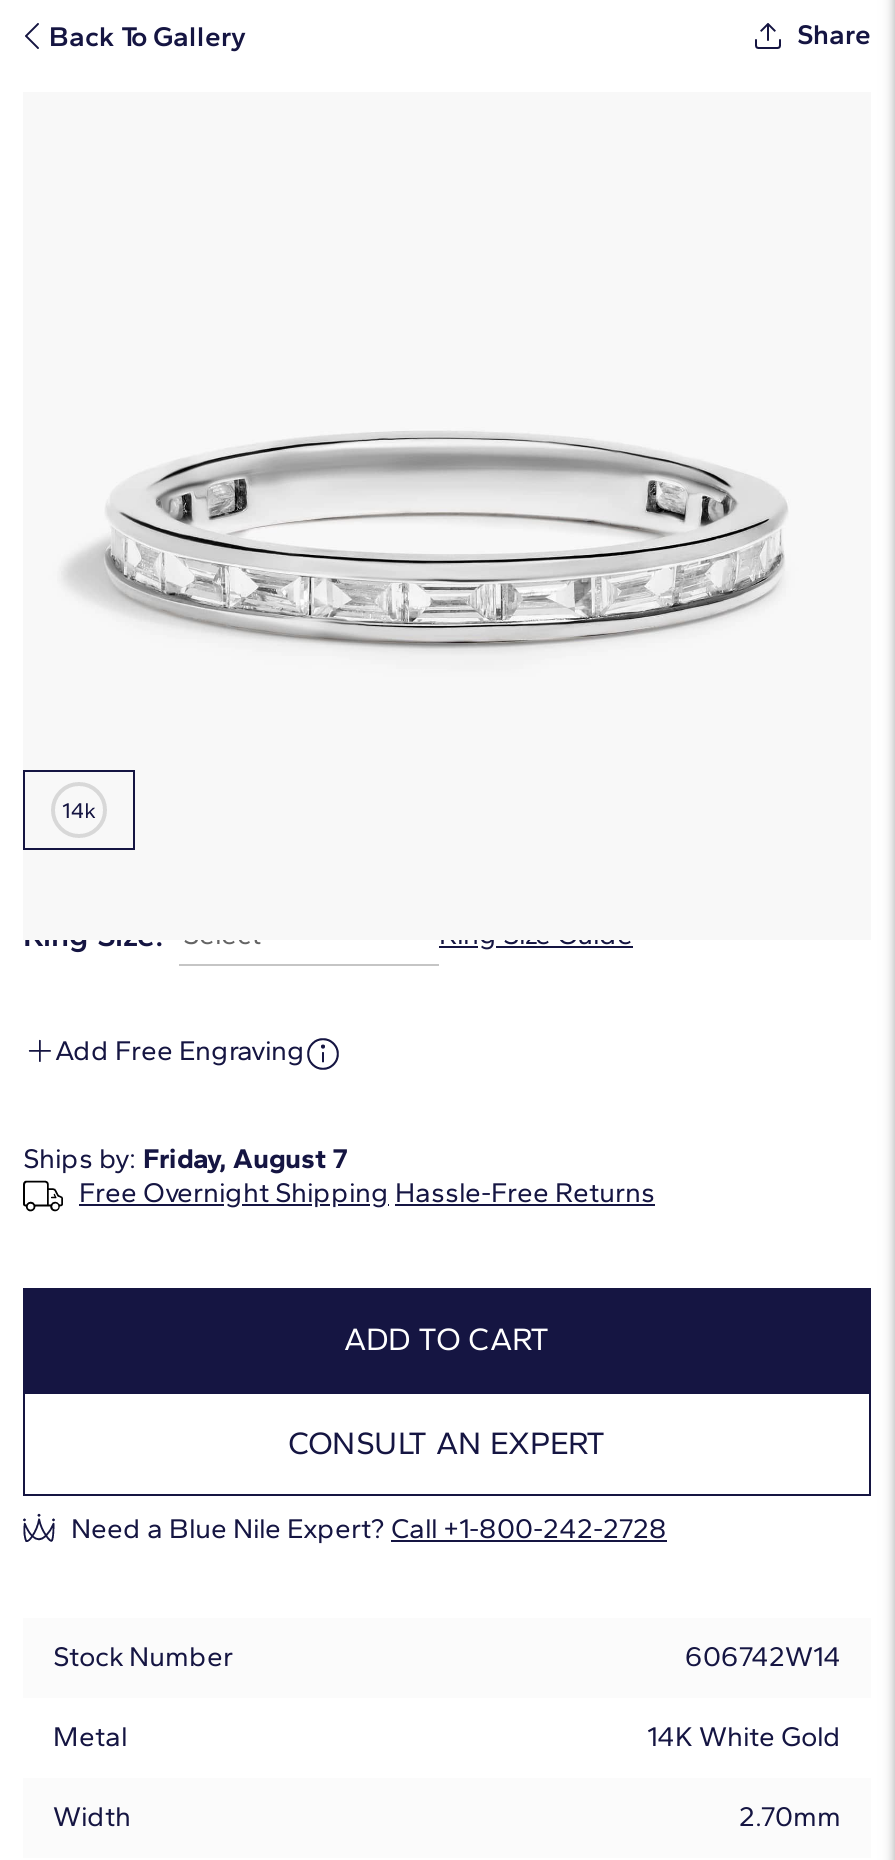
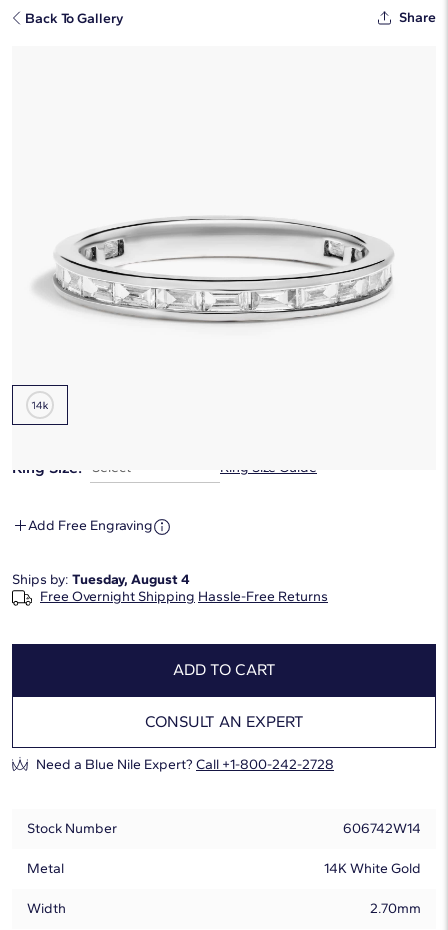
- Ships by: Friday, August 7
+ Ships by: Tuesday, August 4
